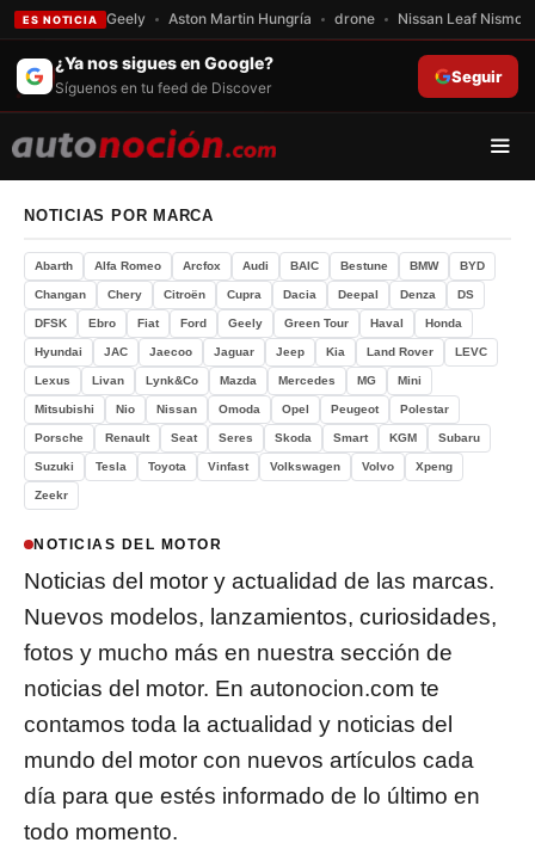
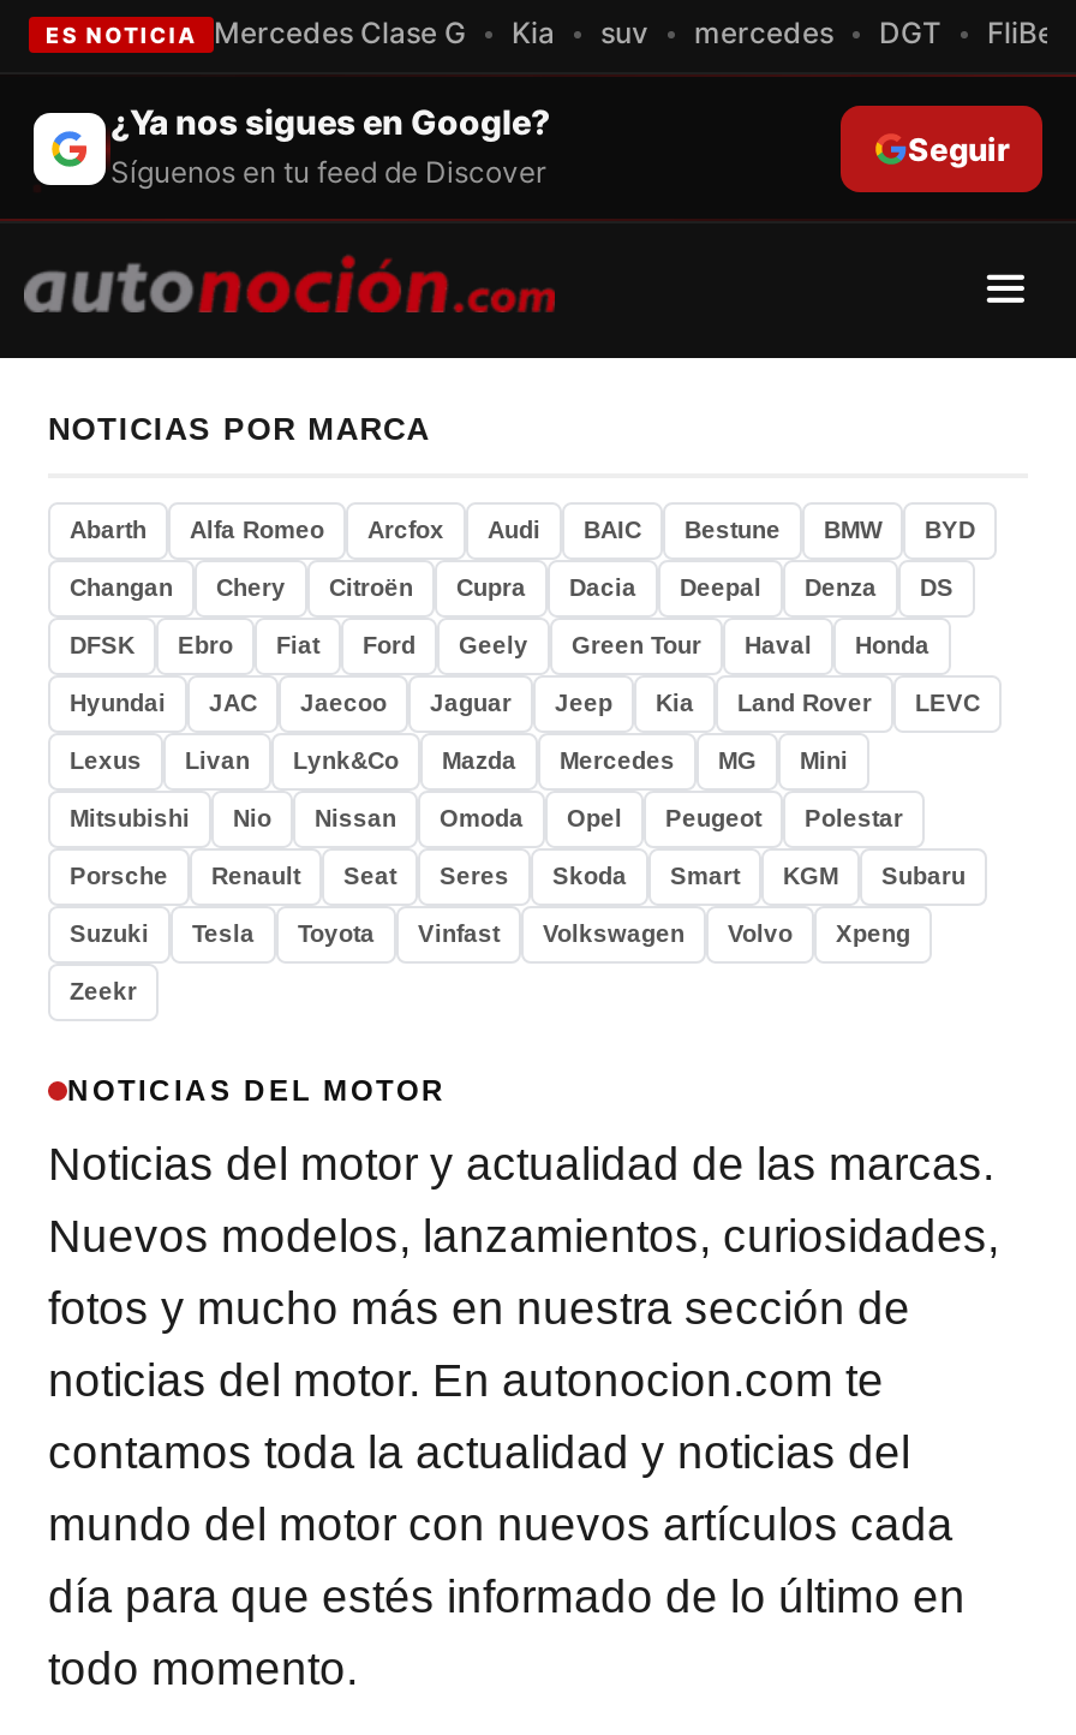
- Geely
- Aston Martin Hungría
- drone
- Nissan Leaf Nismo
+ Mercedes Clase G
+ Kia
+ suv
+ mercedes
+ DGT
+ FliBe
